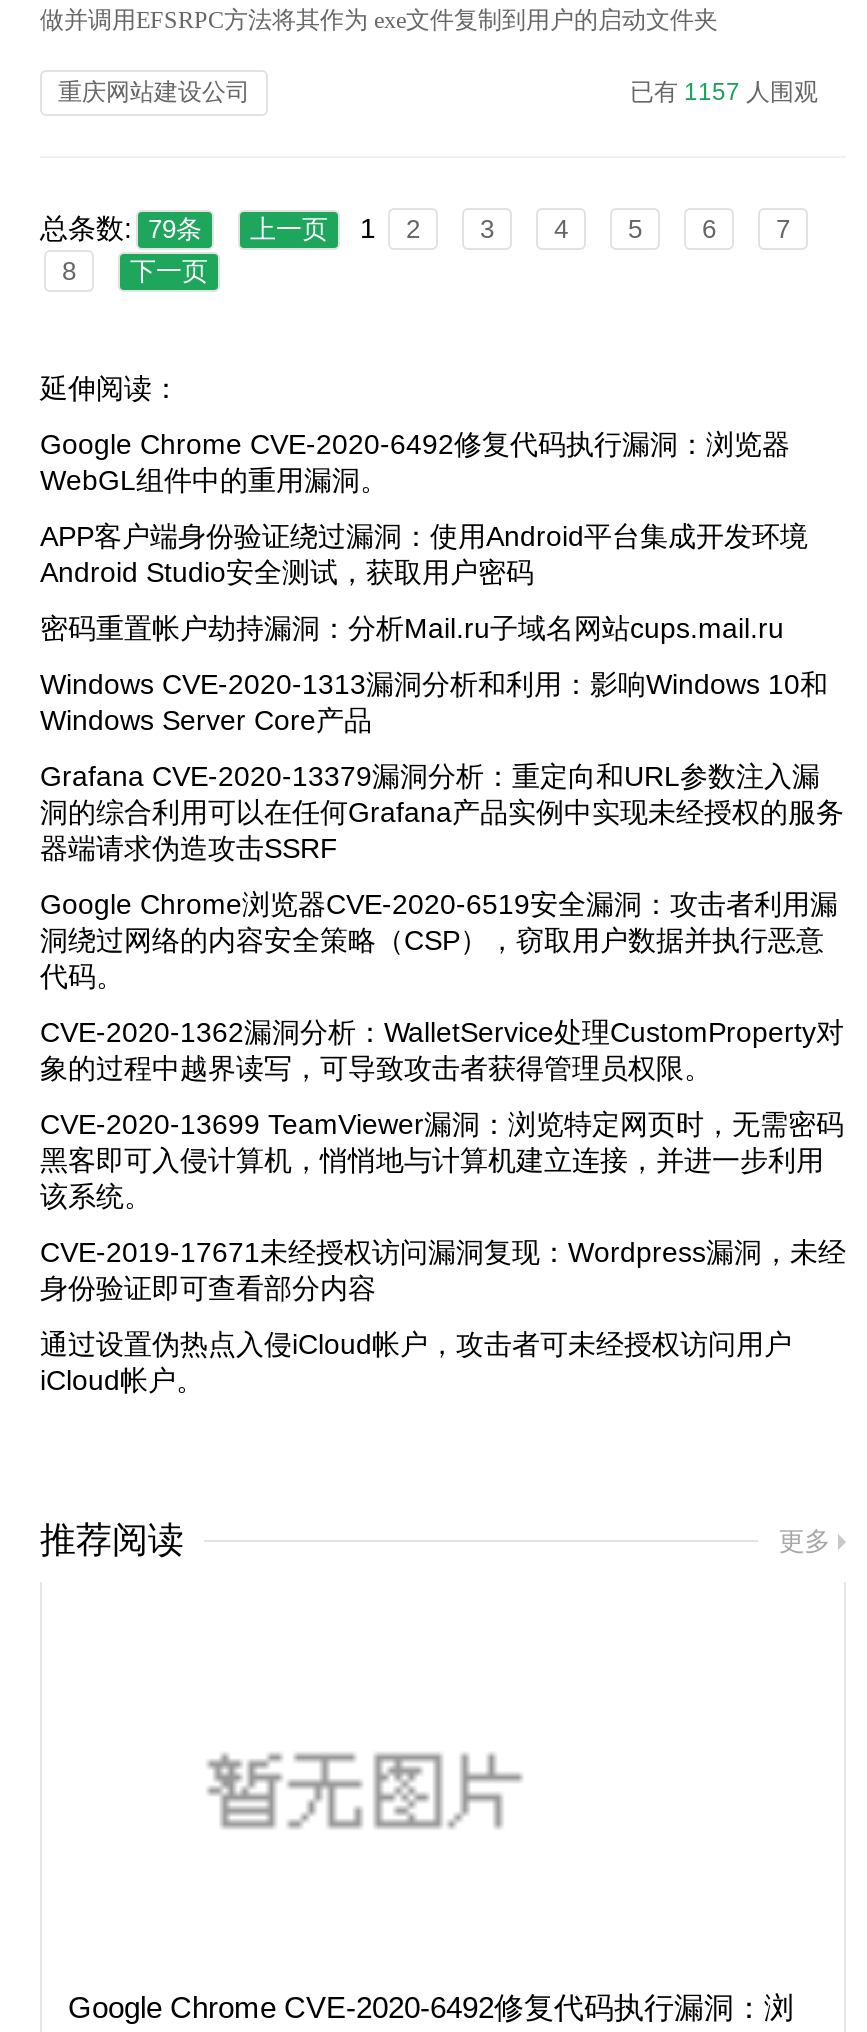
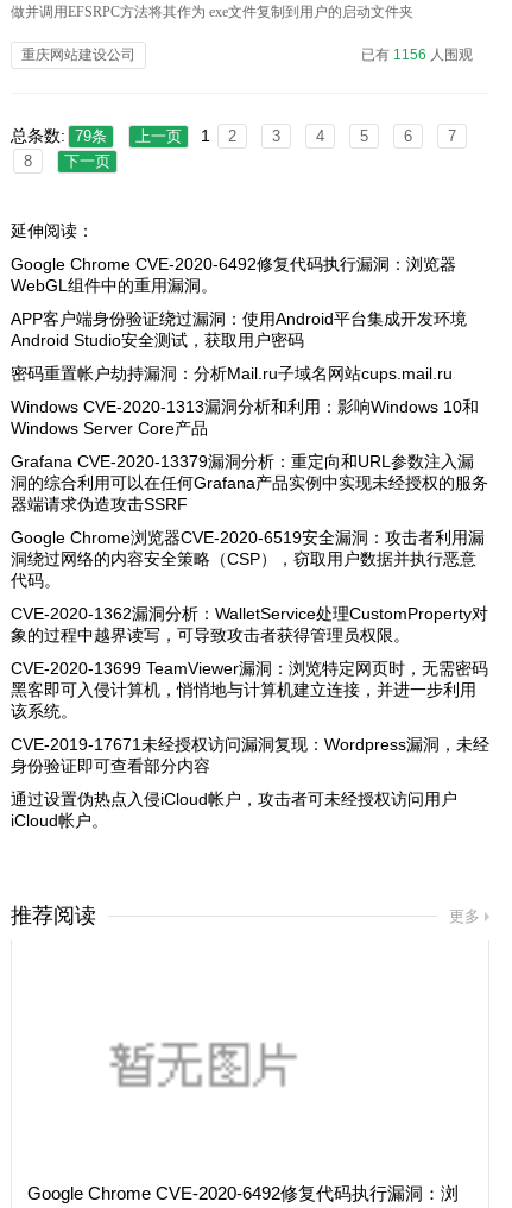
- 已有1157人围观
+ 已有1156人围观
